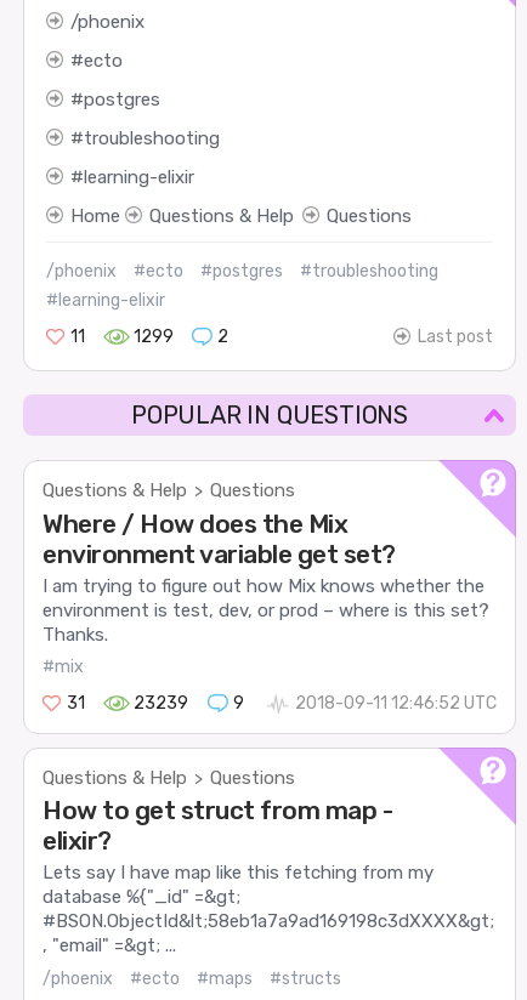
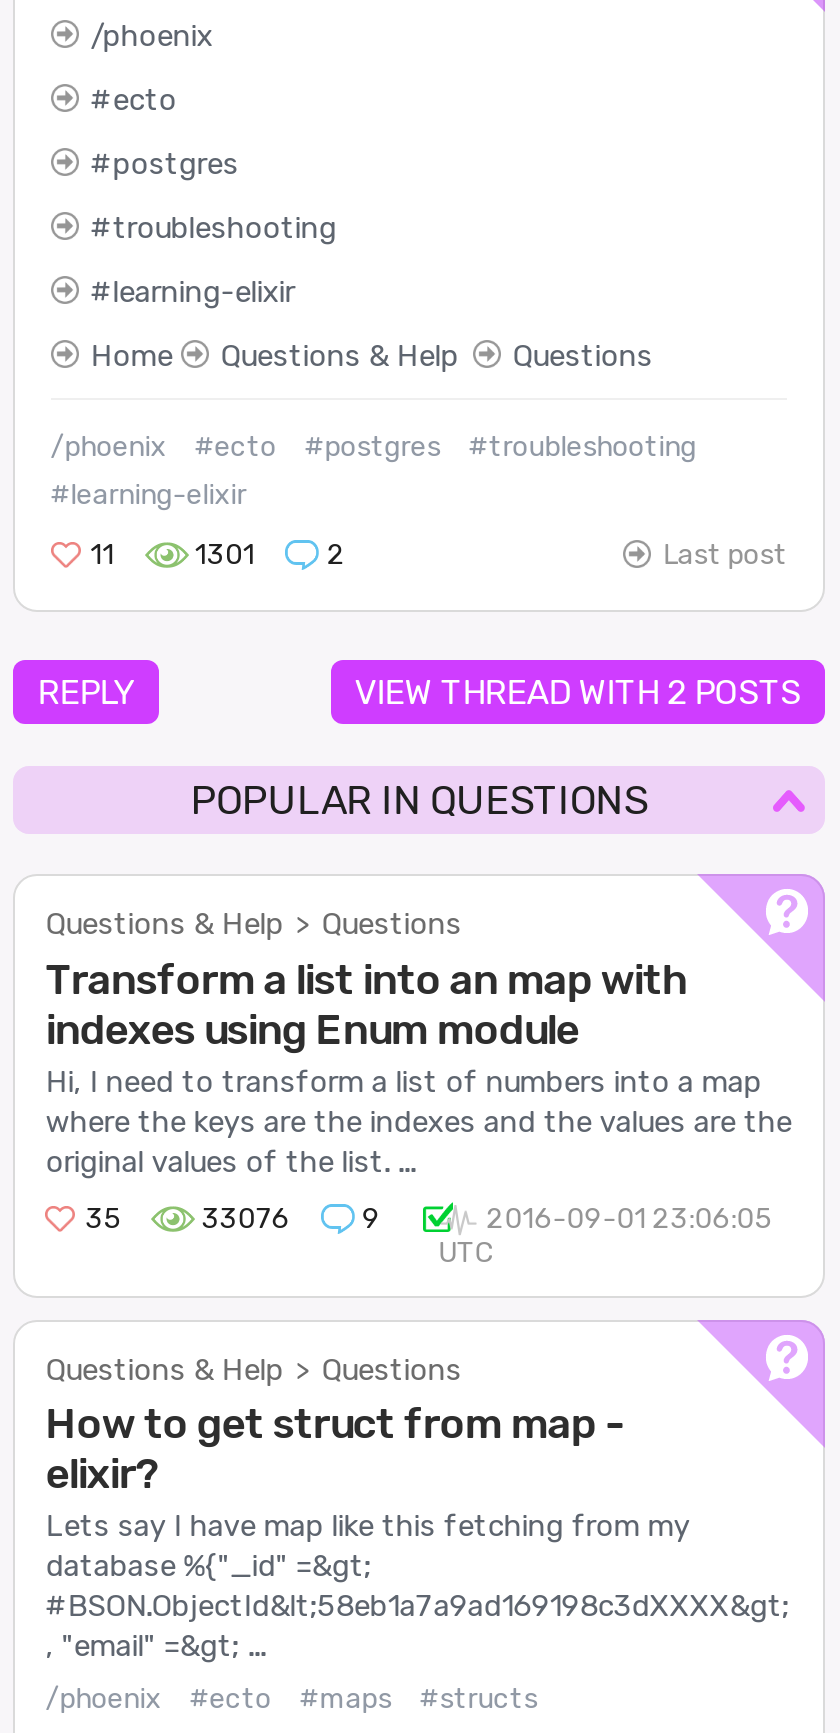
- 1299
+ 1301

+ REPLY
+ VIEW THREAD WITH 2 POSTS

- Where / How does the Mix
- environment variable get set?
- I am trying to figure out how Mix knows whether the
- environment is test, dev, or prod – where is this set?
- Thanks.
- #mix
- 31
- 23239
+ Transform a list into an map with
+ indexes using Enum module
+ Hi, I need to transform a list of numbers into a map
+ where the keys are the indexes and the values are the
+ original values of the list. ...
+ 35
+ 33076

- 2018-09-11 12:46:52 UTC
+ 2016-09-01 23:06:05
+ UTC
